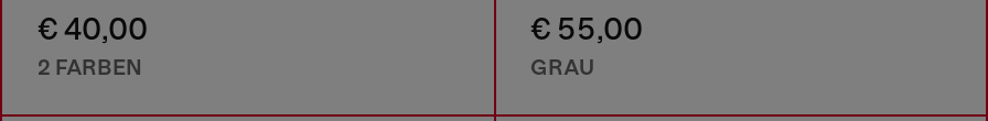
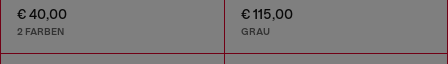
- € 55,00
+ € 115,00
